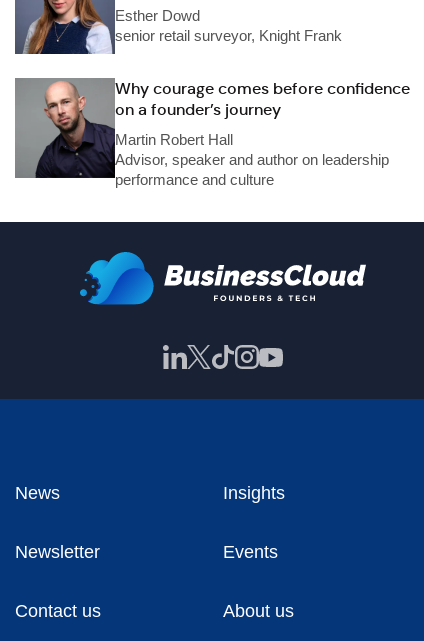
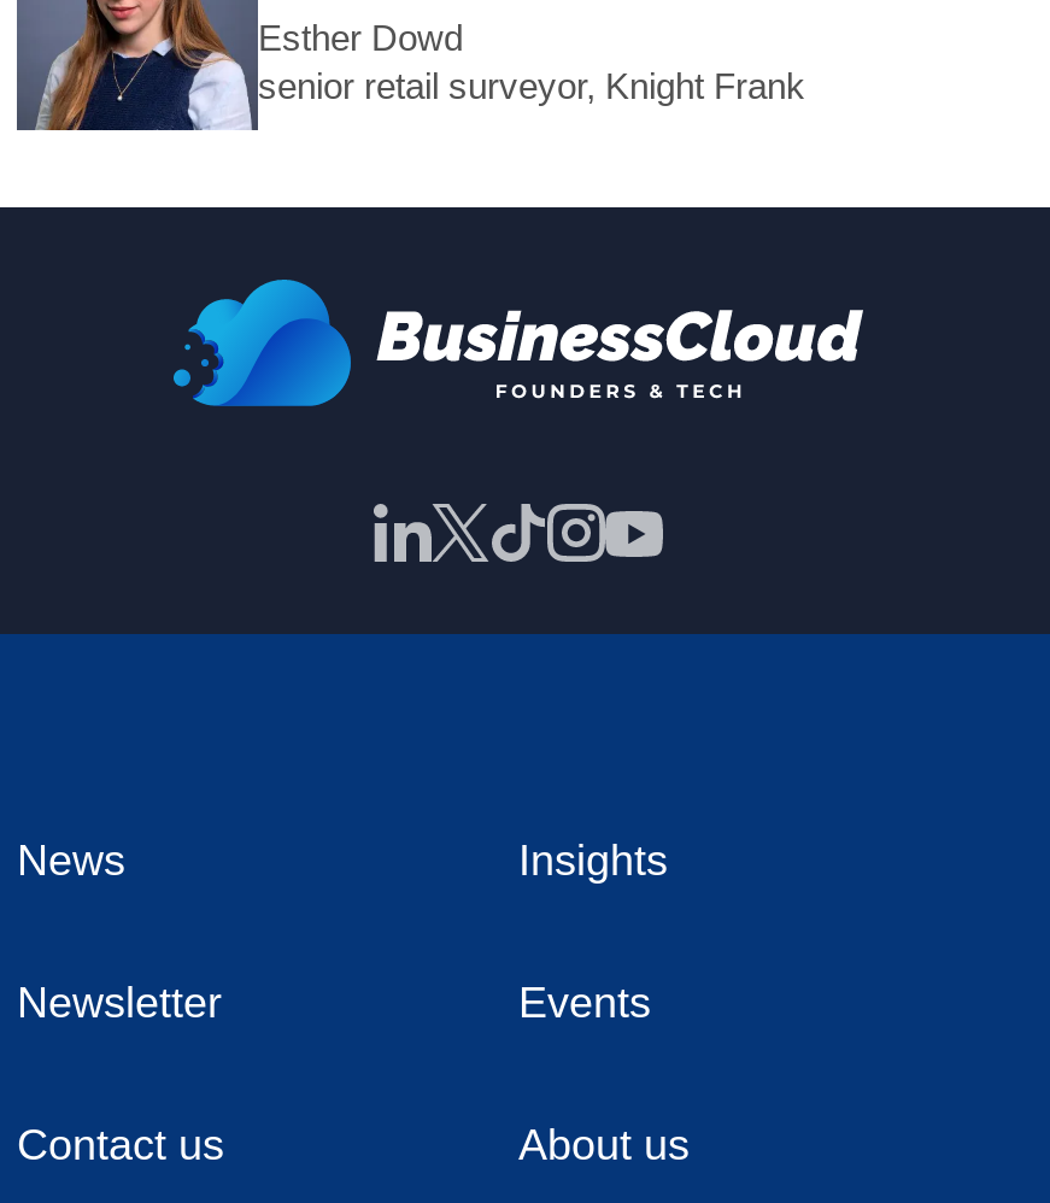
- [image]
- Why courage comes before confidence
- on a founder’s journey
- Martin Robert Hall
- Advisor, speaker and author on leadership
- performance and culture
